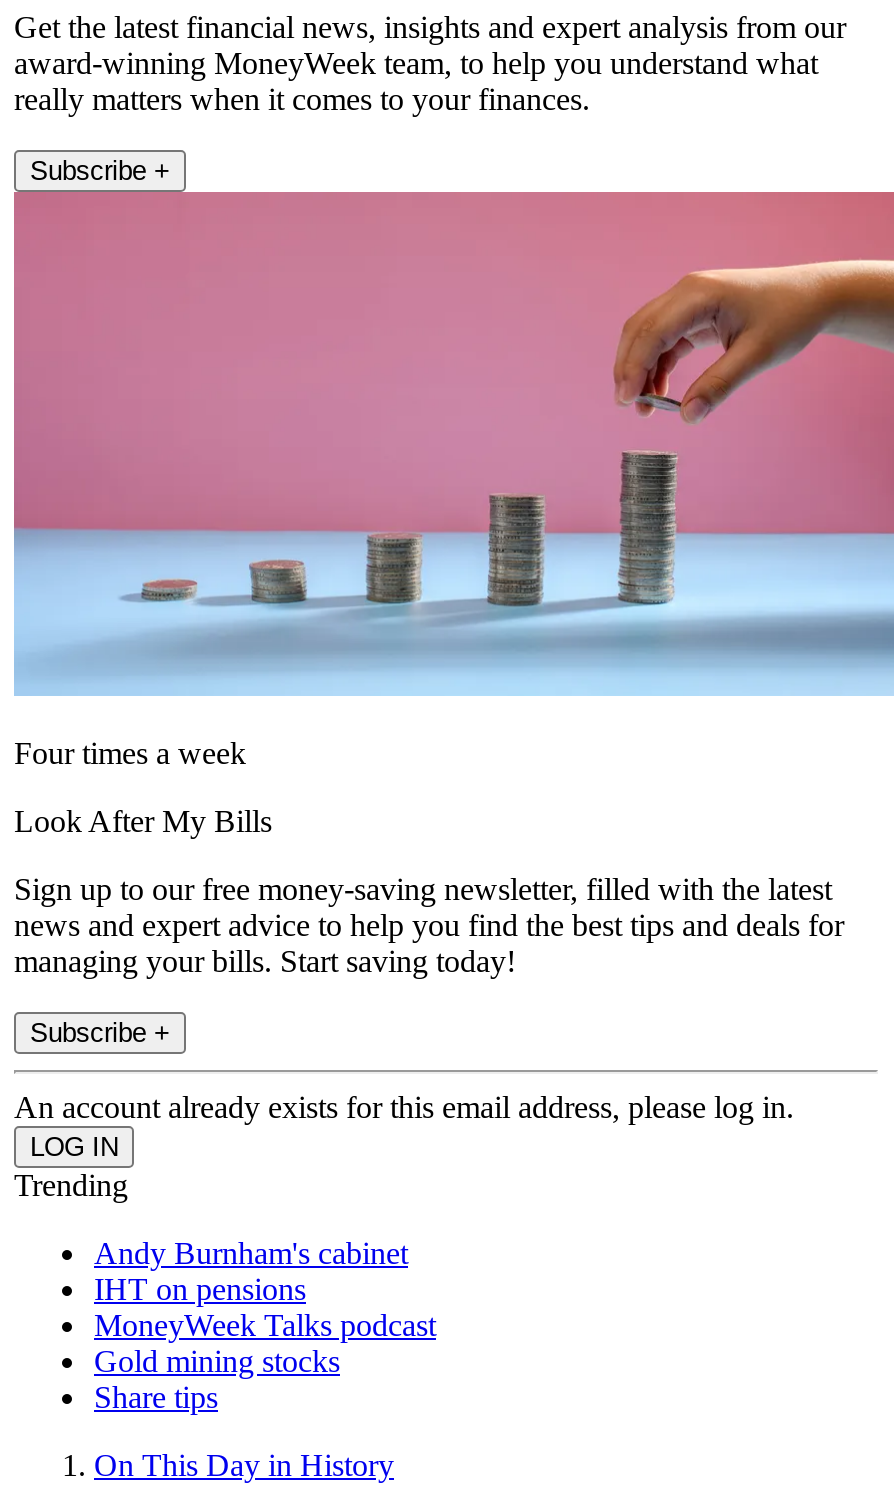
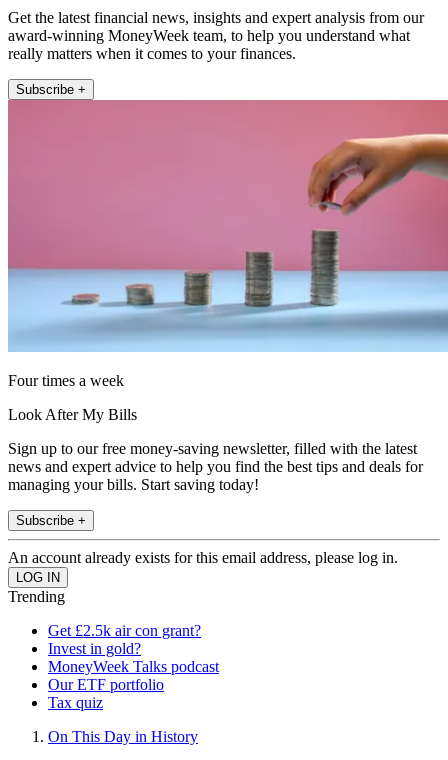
- Andy Burnham's cabinet
- IHT on pensions
+ Get £2.5k air con grant?
+ Invest in gold?

- Gold mining stocks
- Share tips
+ Our ETF portfolio
+ Tax quiz
